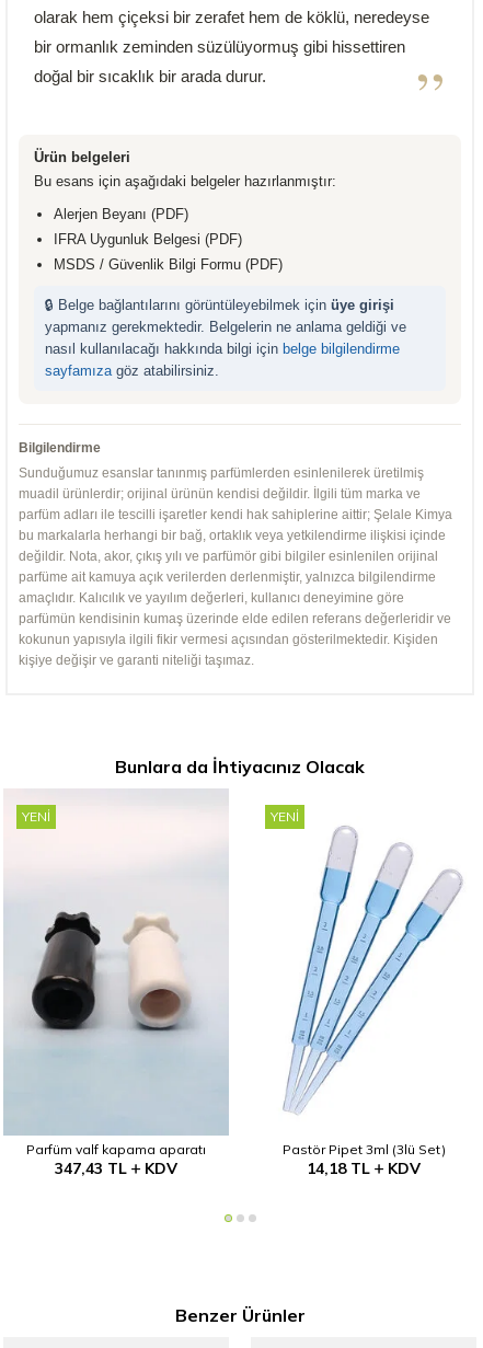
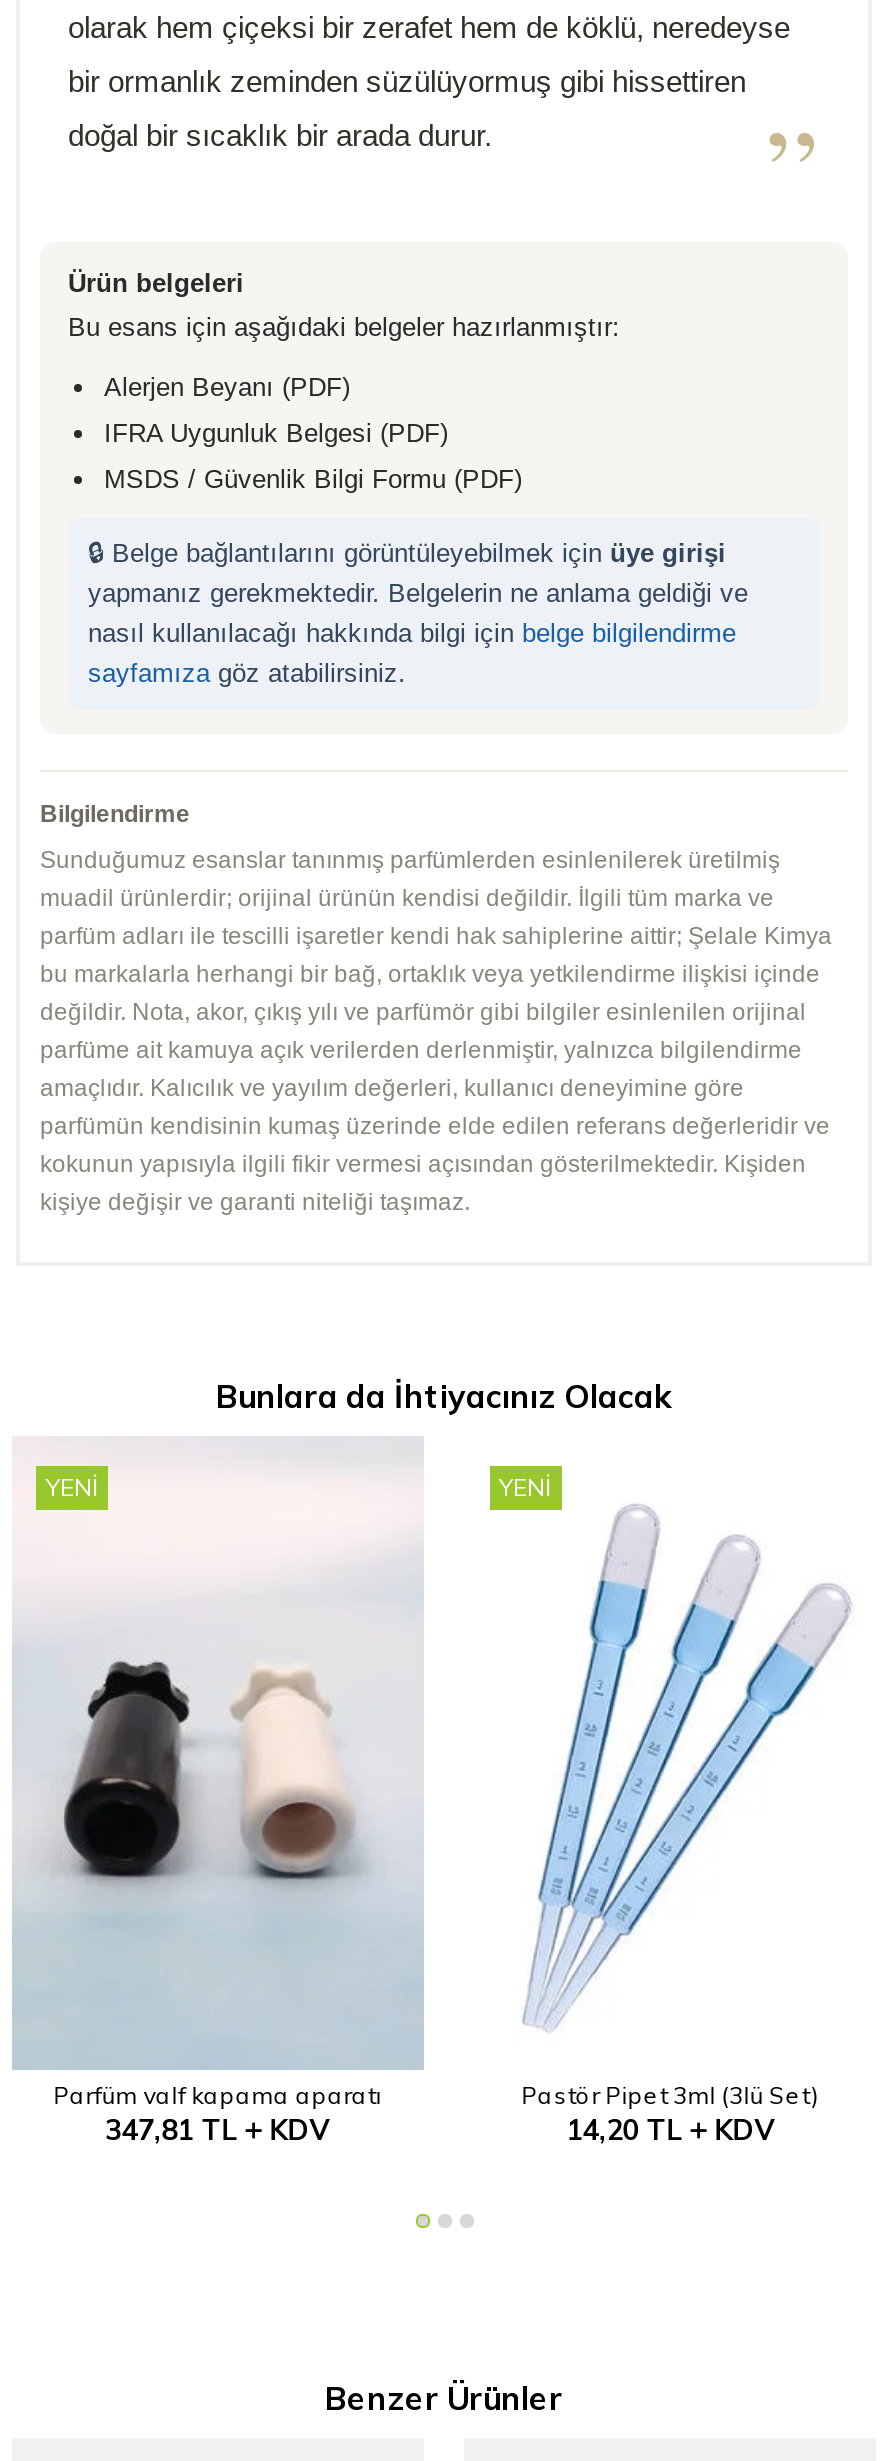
- 347,43 TL KDV
+ 347,81 TL KDV

- 14,18 TL KDV
+ 14,20 TL KDV
